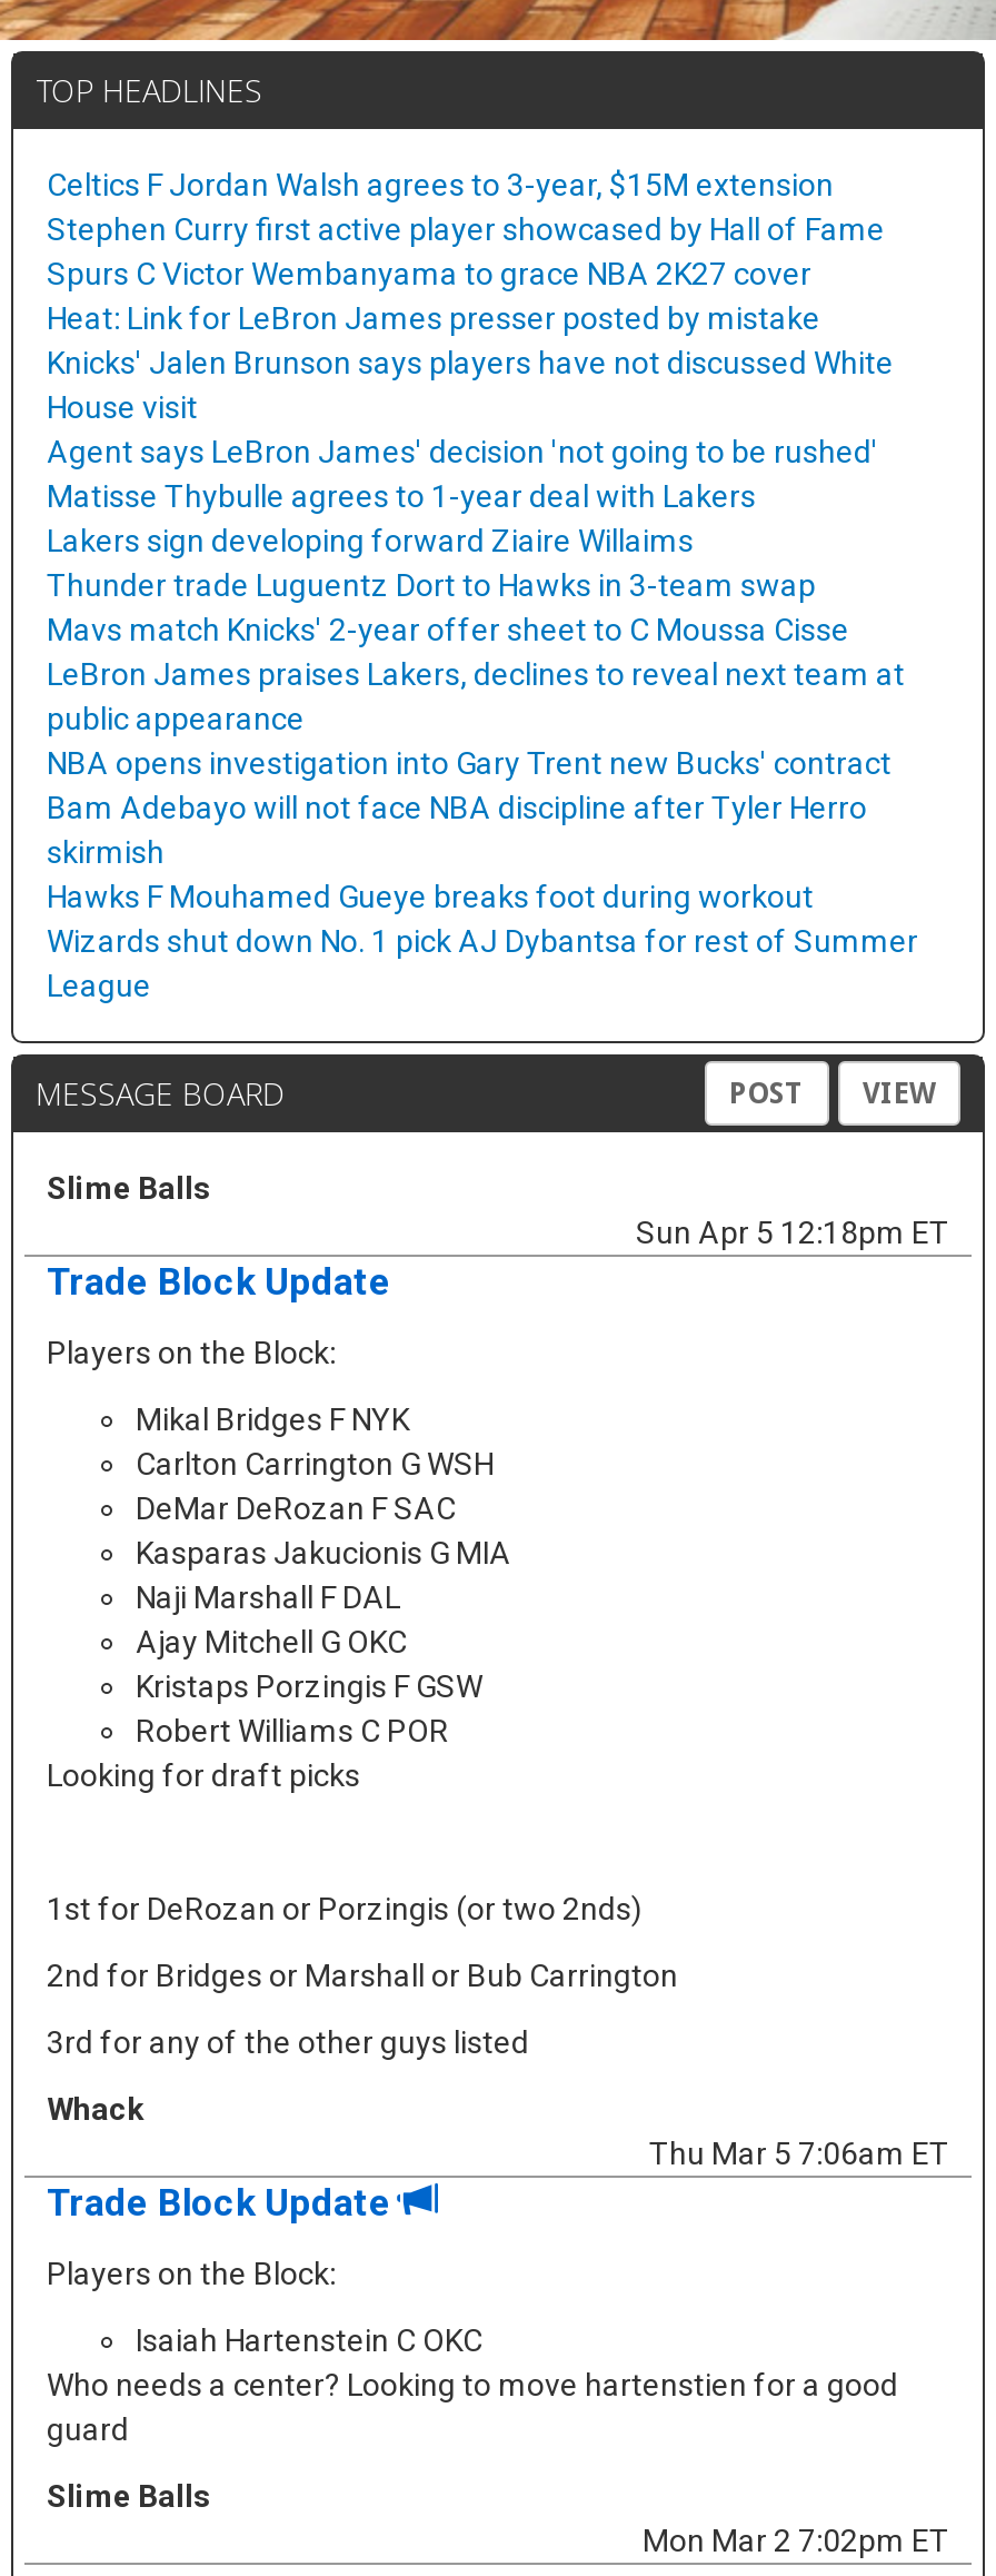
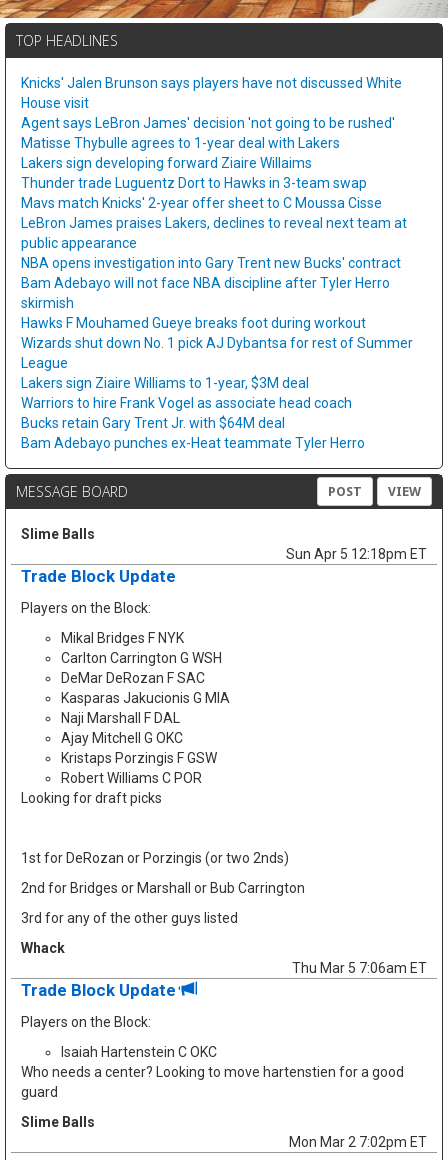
- Celtics F Jordan Walsh agrees to 3-year, $15M extension
- Stephen Curry first active player showcased by Hall of Fame
- Spurs C Victor Wembanyama to grace NBA 2K27 cover
- Heat: Link for LeBron James presser posted by mistake

moved up: Knicks' Jalen Brunson says players have not discussed White | House visit | Agent says LeBron James' decision 'not going to be rushed' | ... | Wizards shut down No. 1 pick AJ Dybantsa for rest of Summer | League

+ Lakers sign Ziaire Williams to 1-year, $3M deal
+ Warriors to hire Frank Vogel as associate head coach
+ Bucks retain Gary Trent Jr. with $64M deal
+ Bam Adebayo punches ex-Heat teammate Tyler Herro
